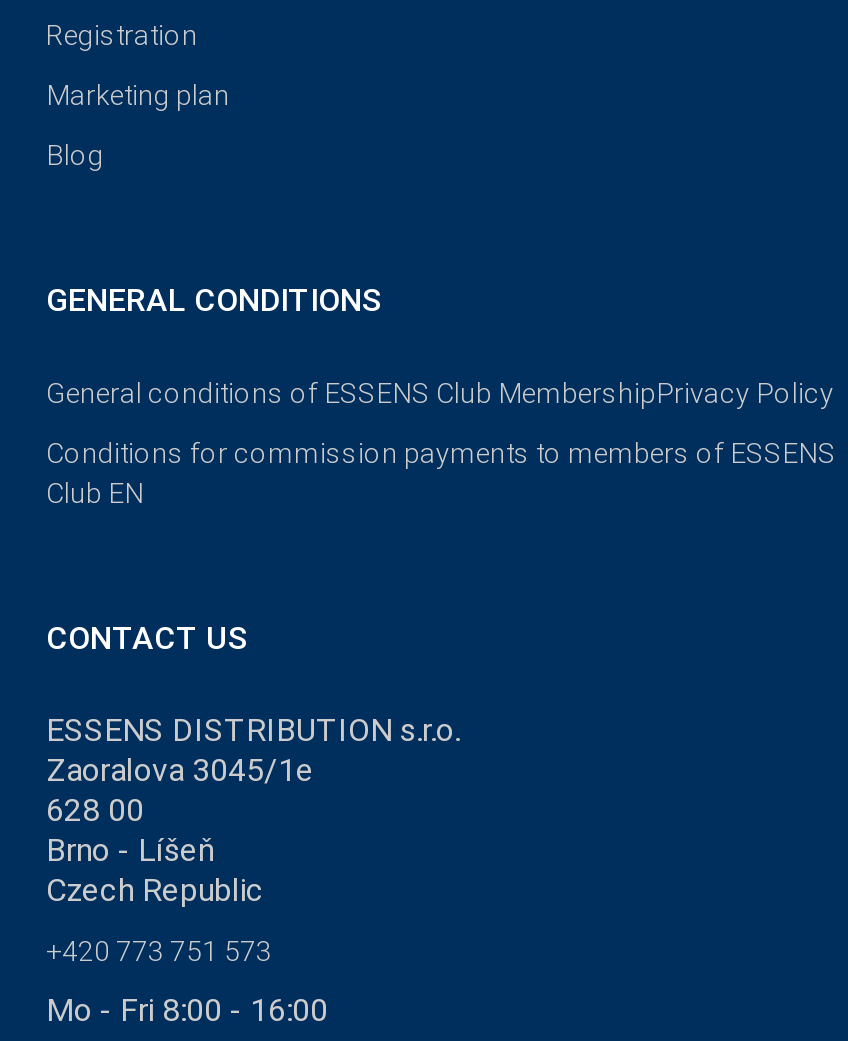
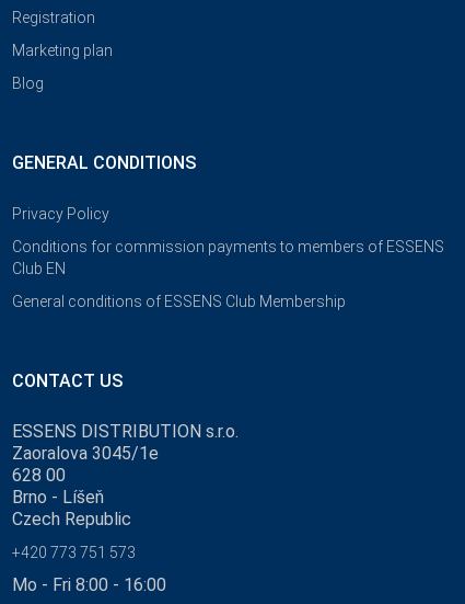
- General conditions of ESSENS Club MembershipPrivacy Policy
+ Privacy Policy

+ General conditions of ESSENS Club Membership
